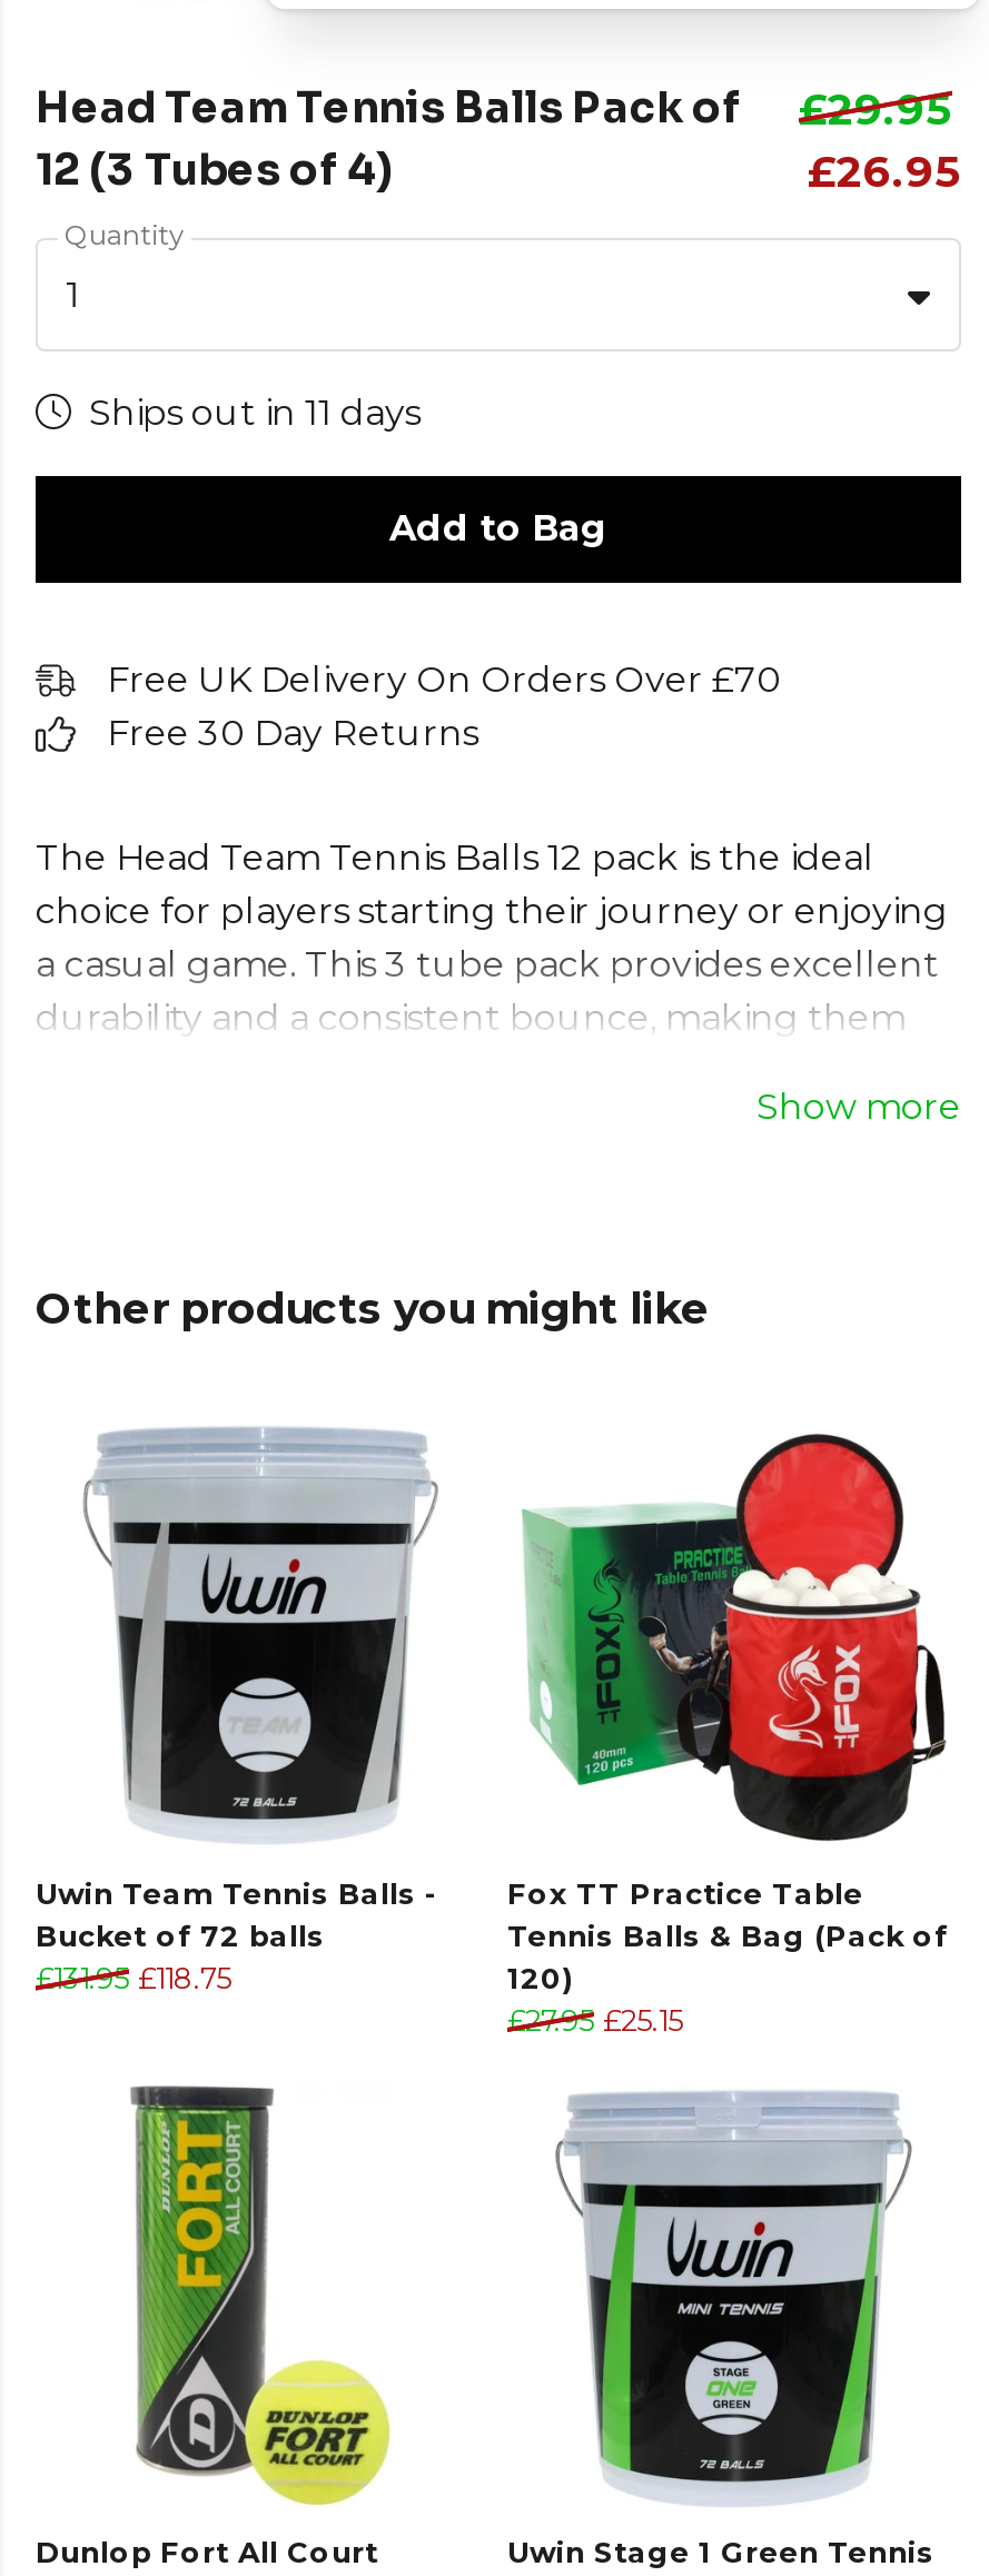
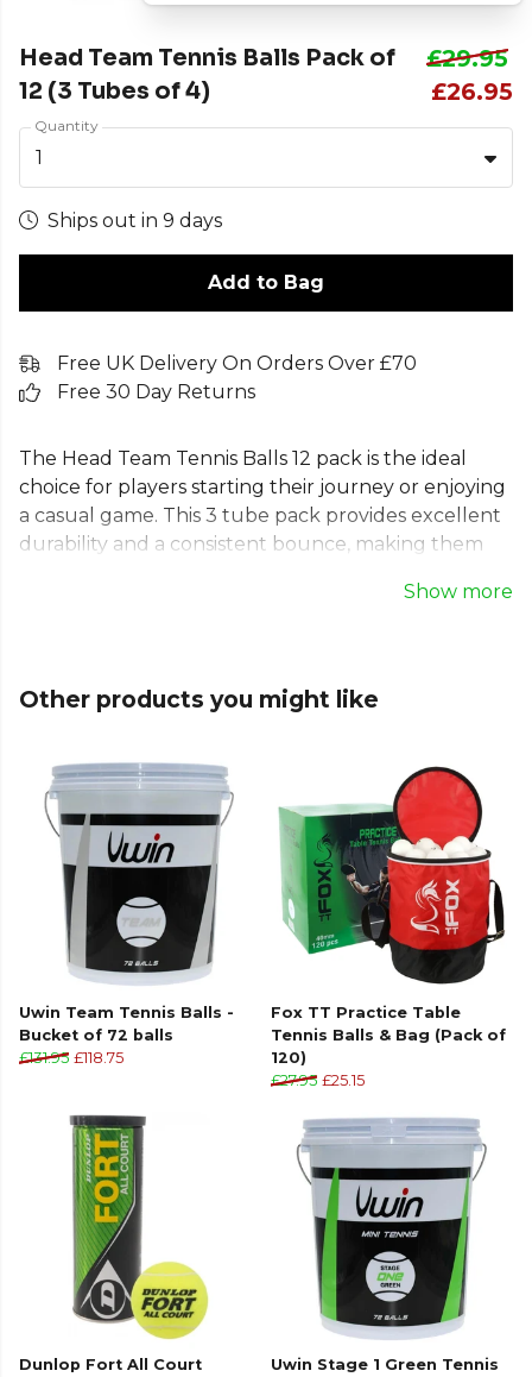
- Ships out in 11 days
+ Ships out in 9 days
